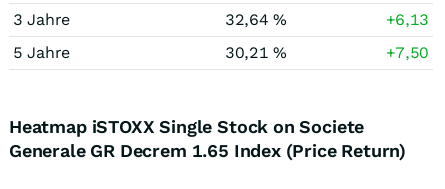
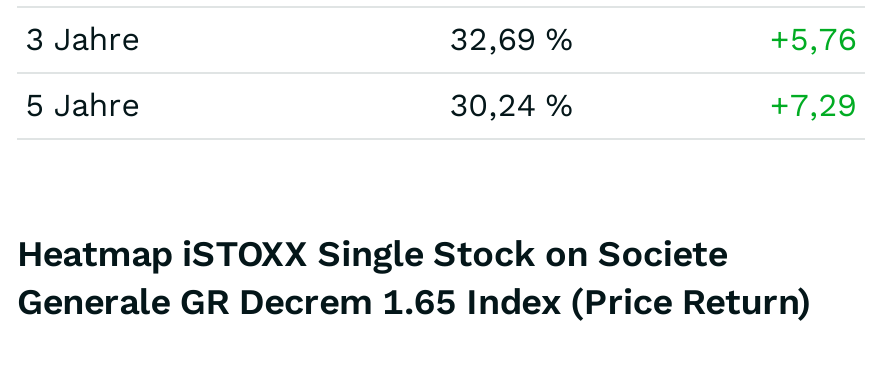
- 32,64 %
+ 32,69 %

- +6,13
+ +5,76

- 30,21 %
+ 30,24 %

- +7,50
+ +7,29
